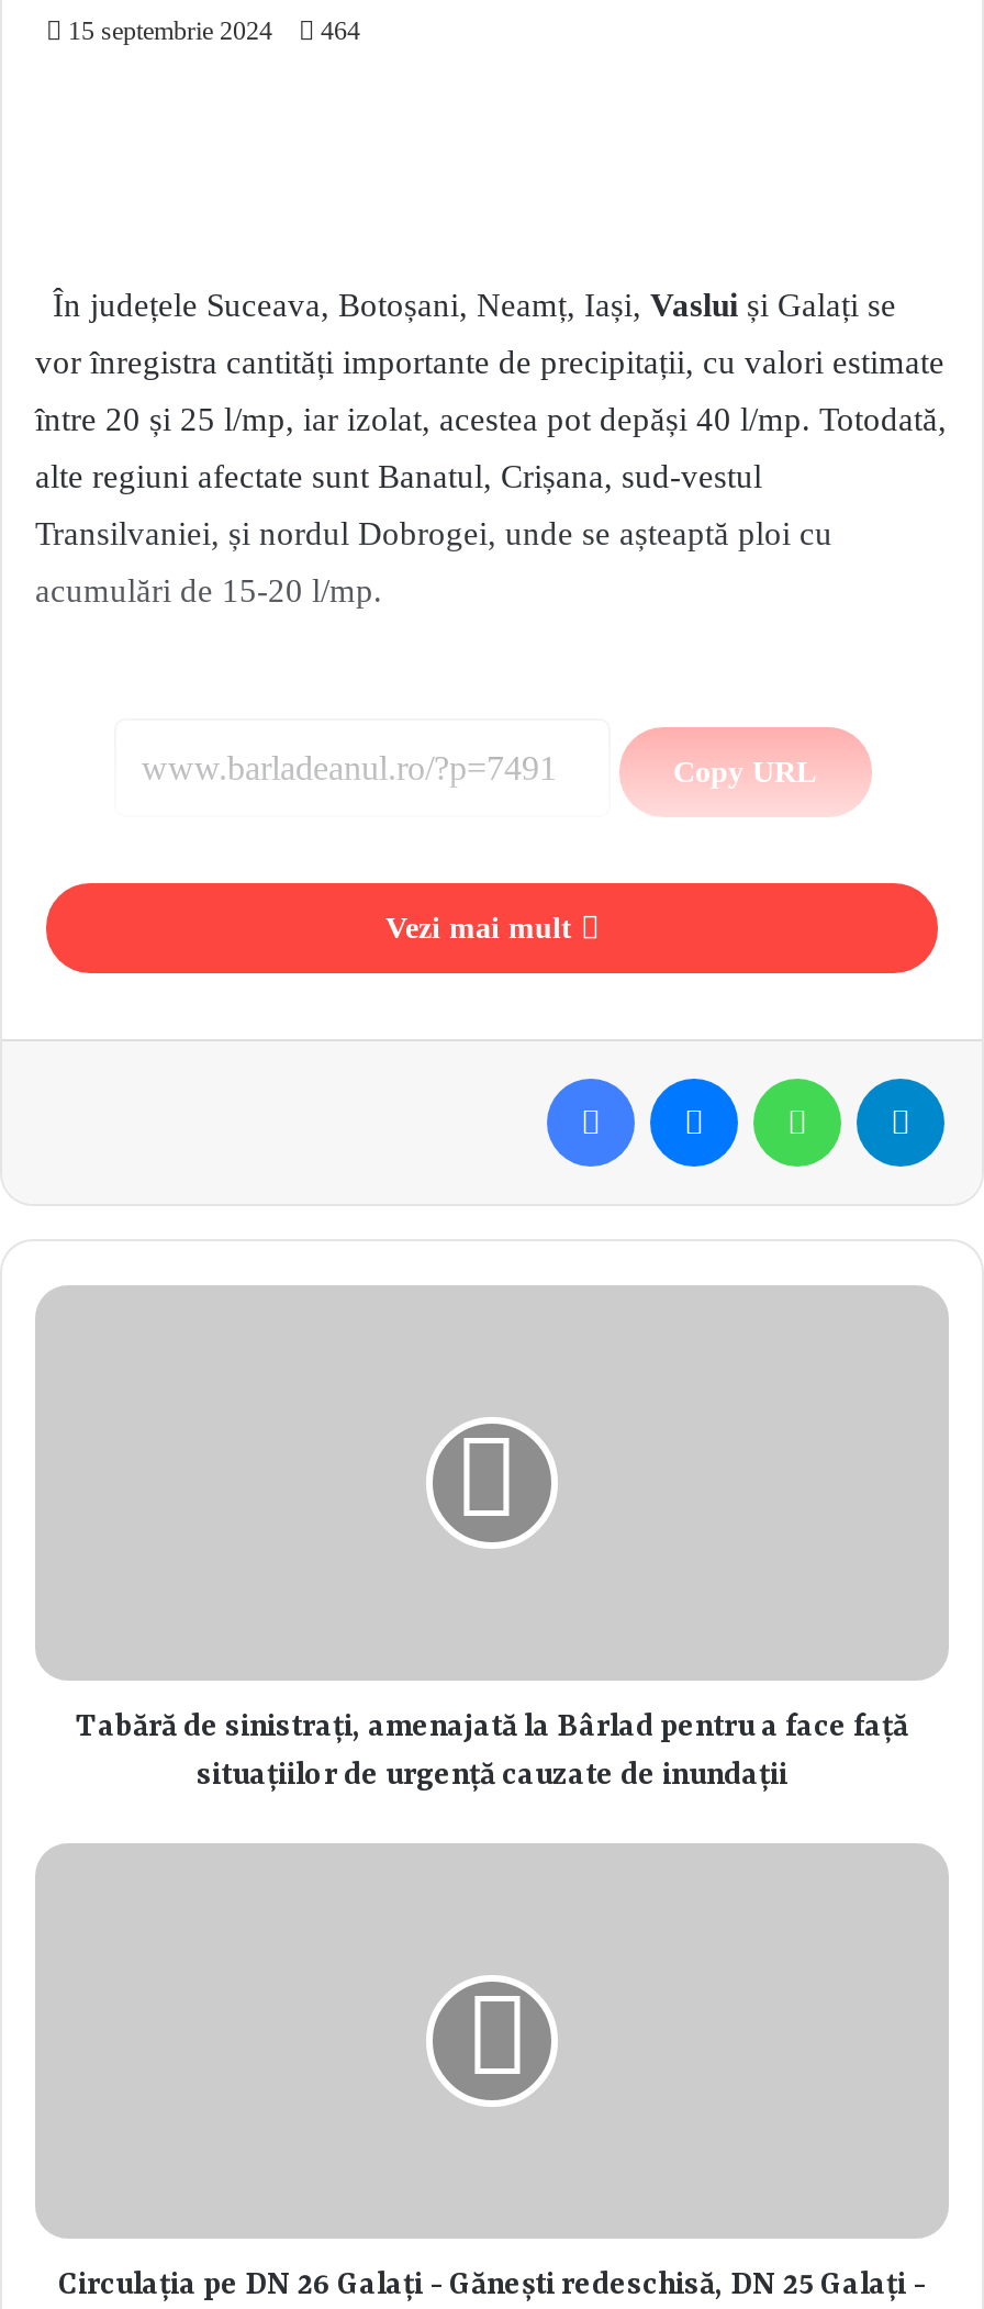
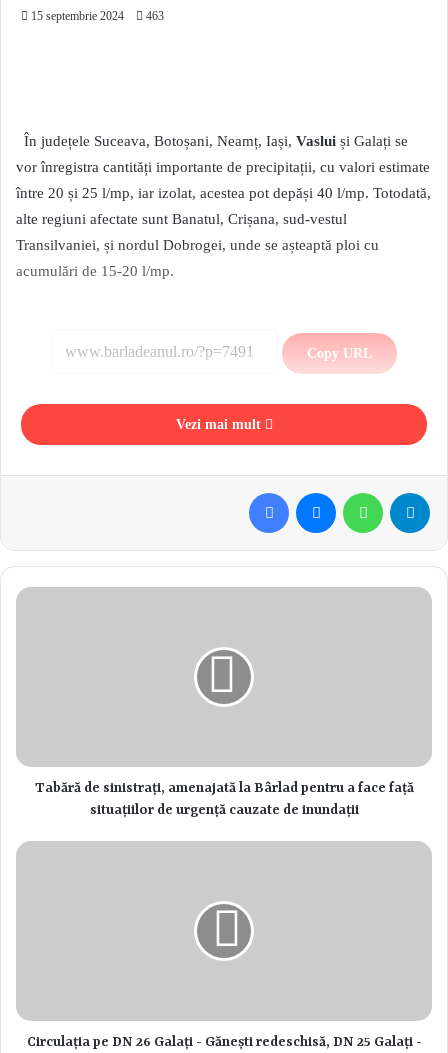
- 15 septembrie 2024 464
+ 15 septembrie 2024 463
